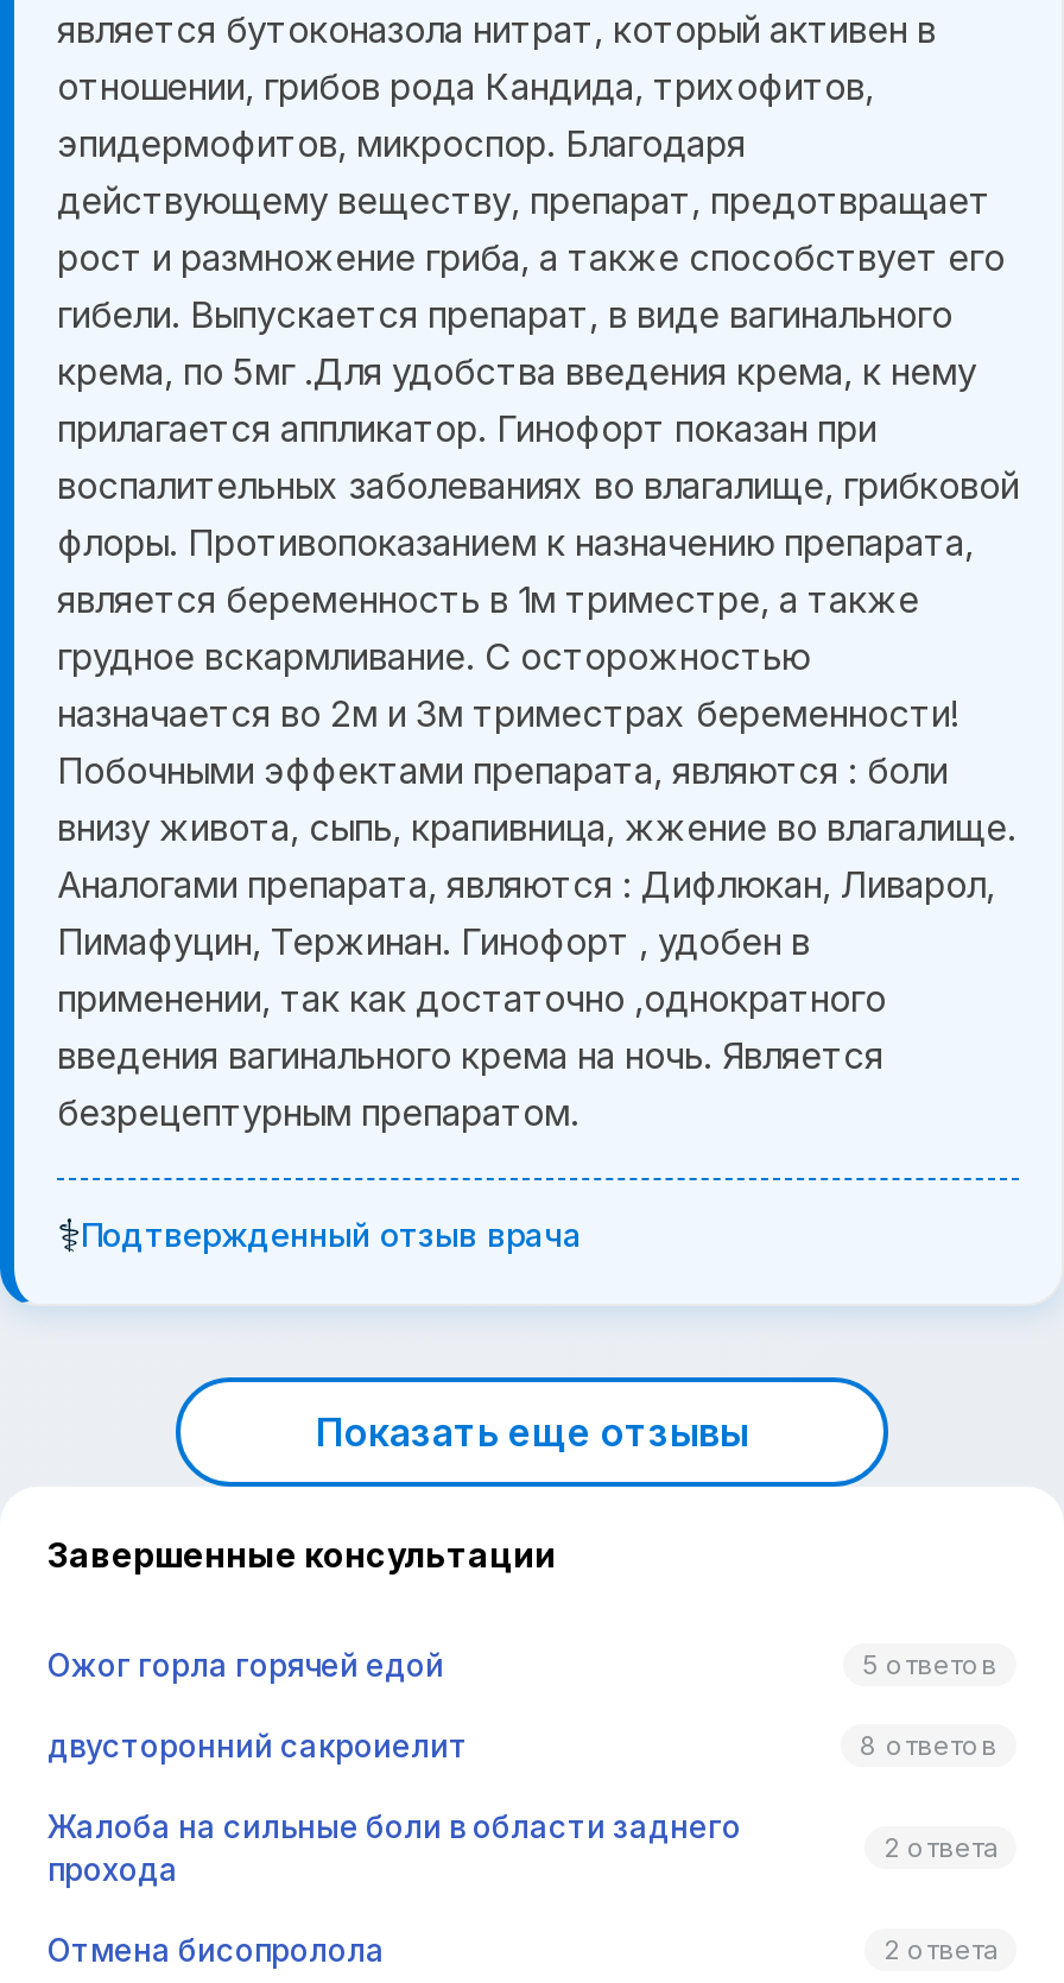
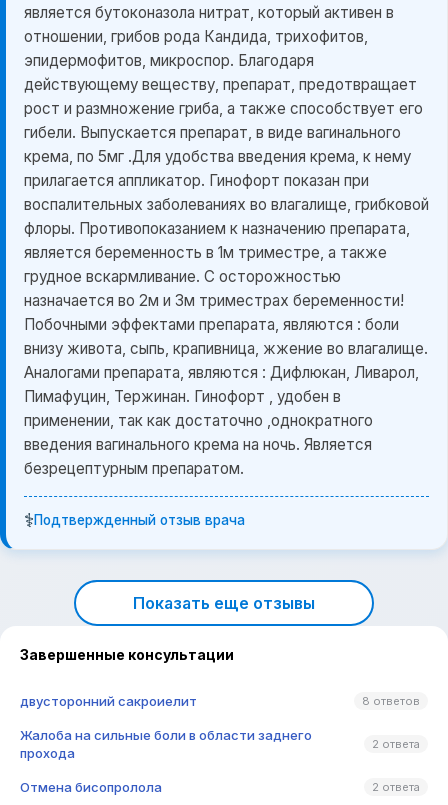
- Ожог горла горячей едой
- 5 ответов
